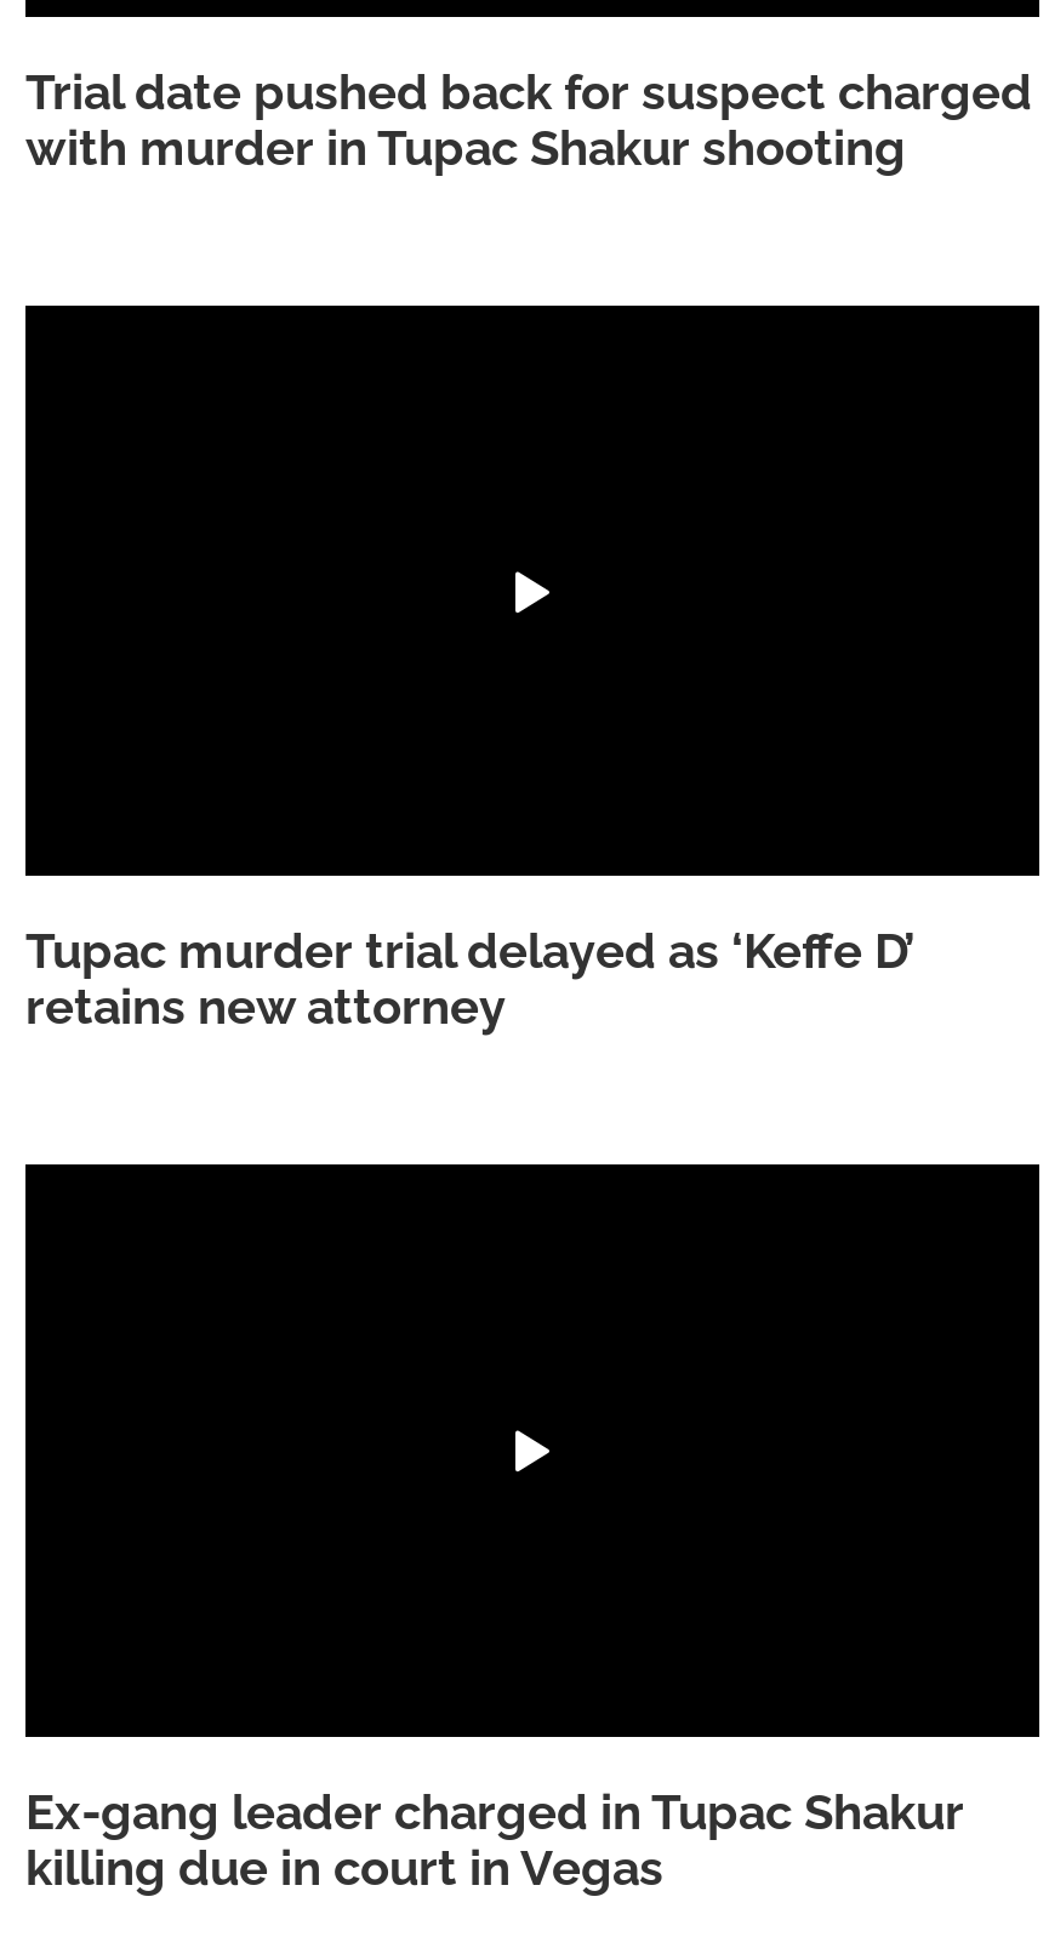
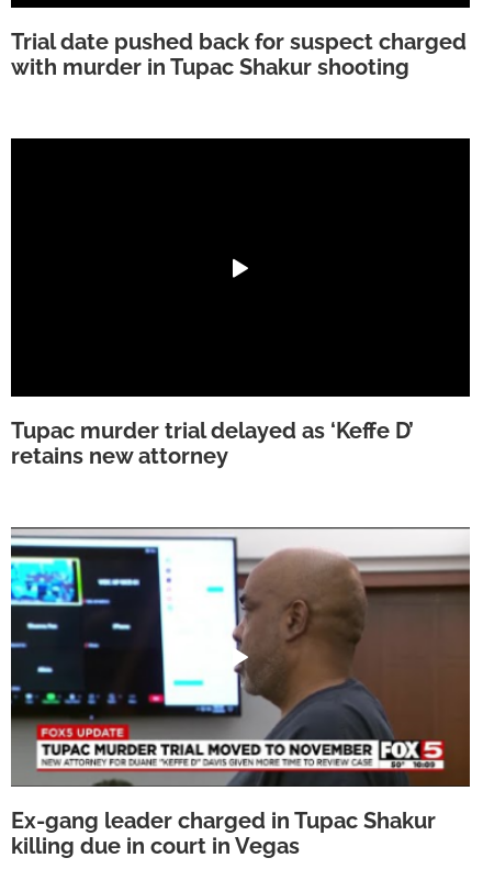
+ [image]
